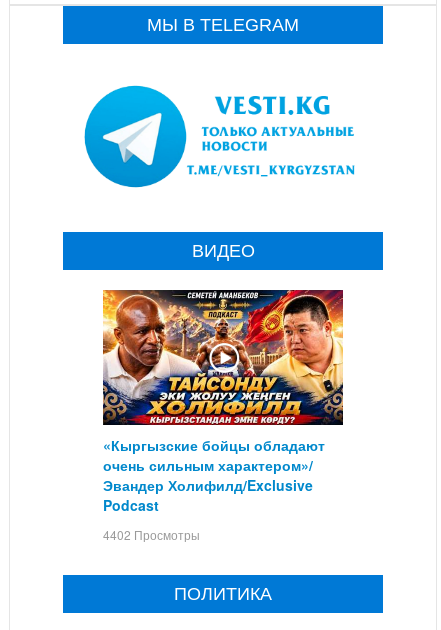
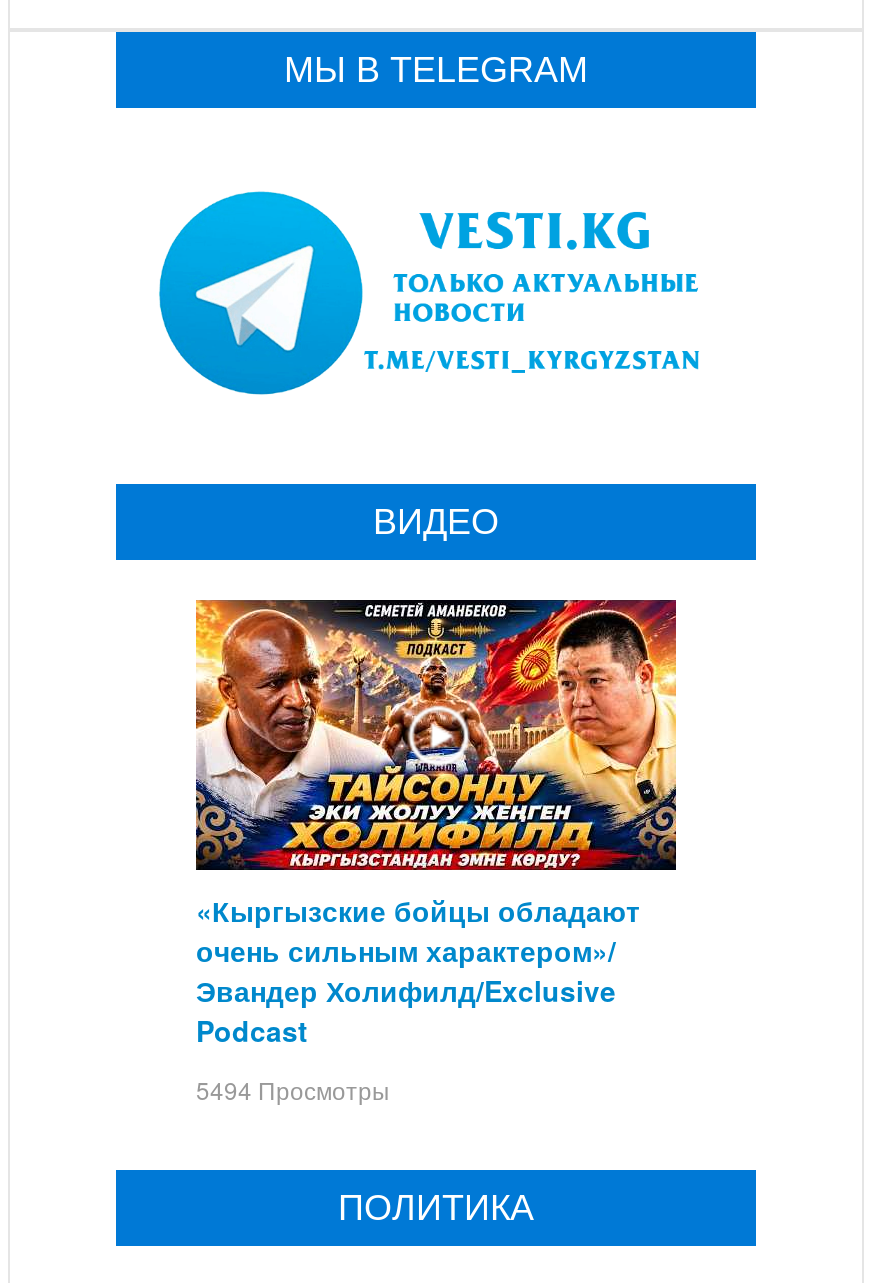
- 4402 Просмотры
+ 5494 Просмотры
